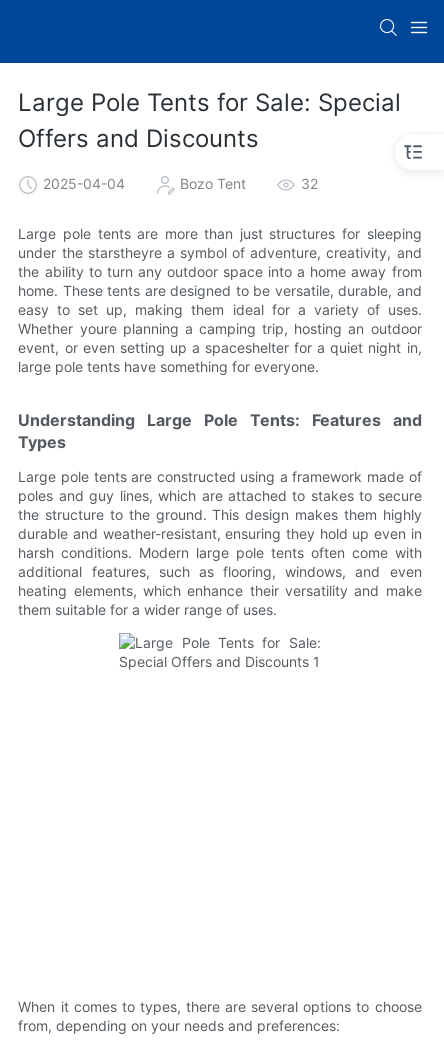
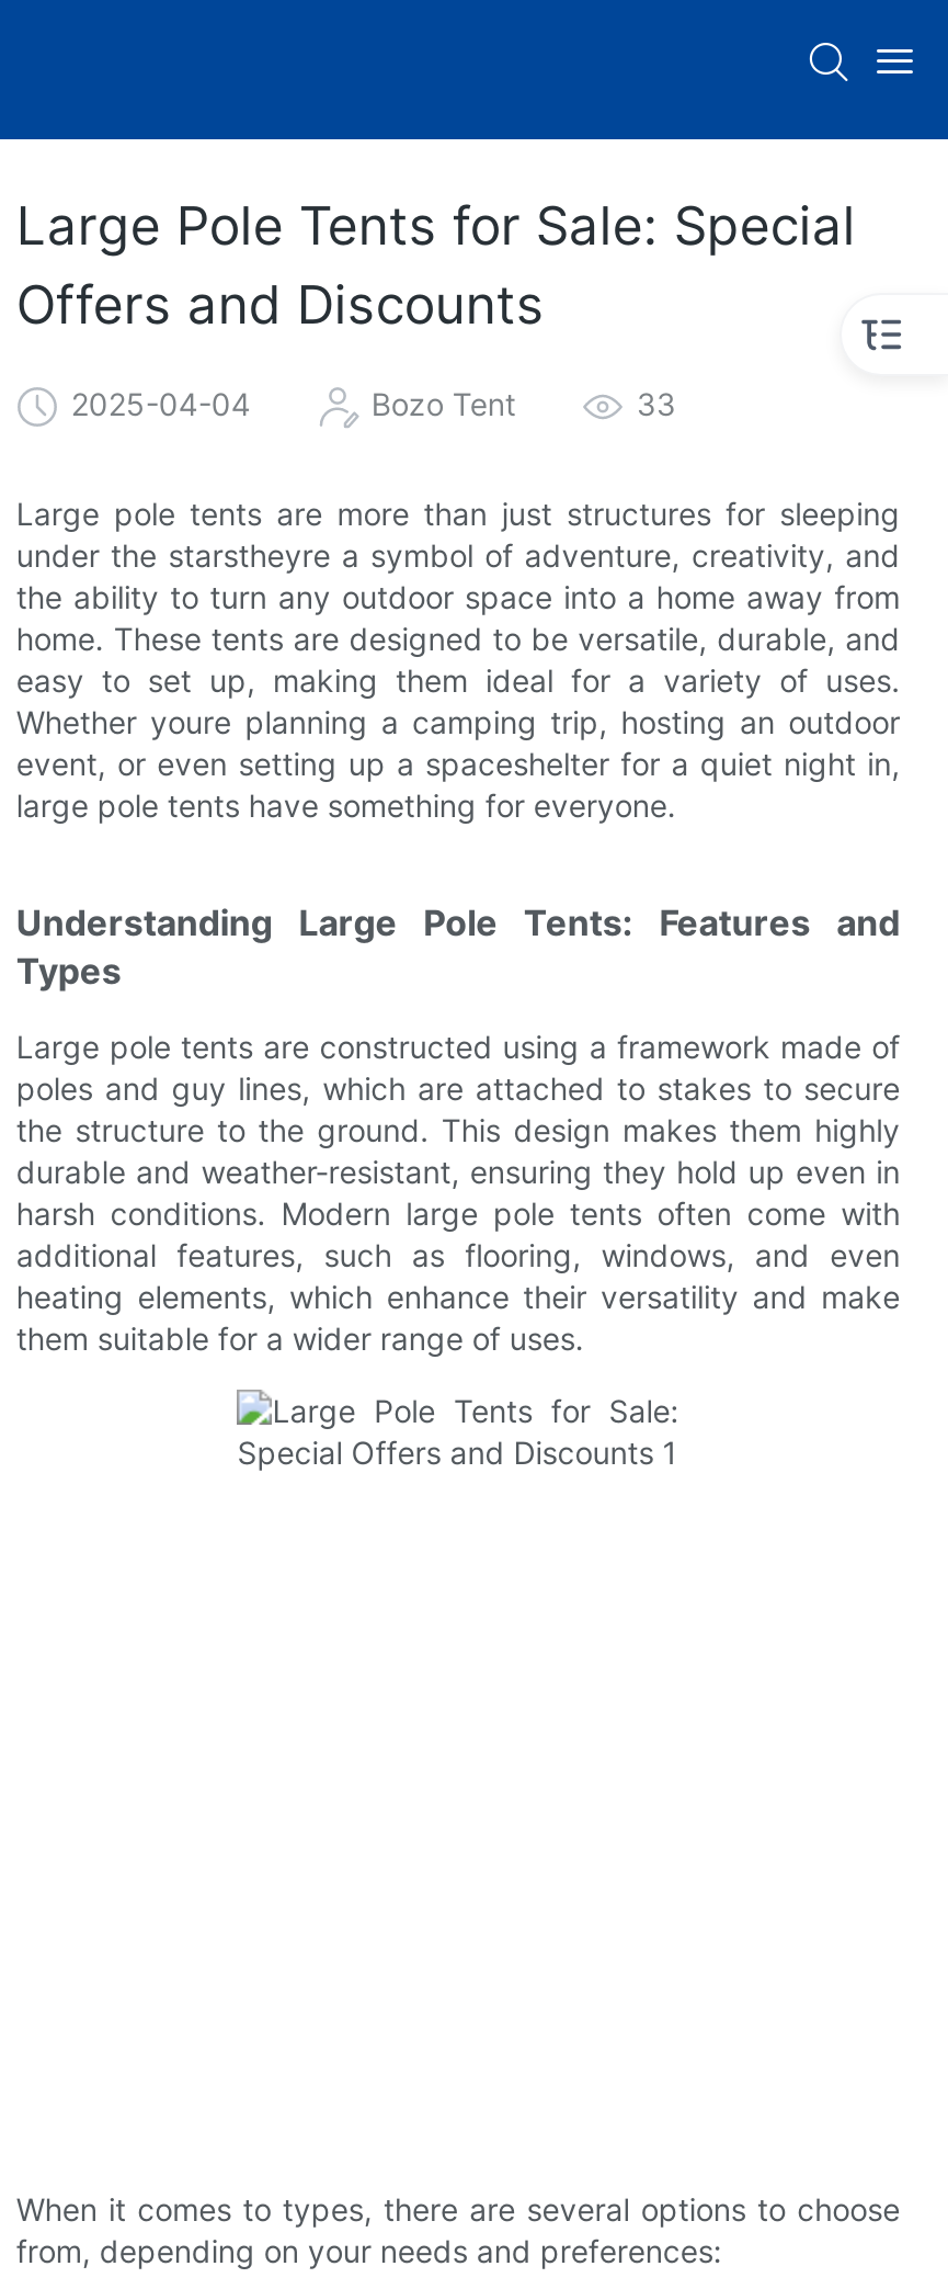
- 32
+ 33
